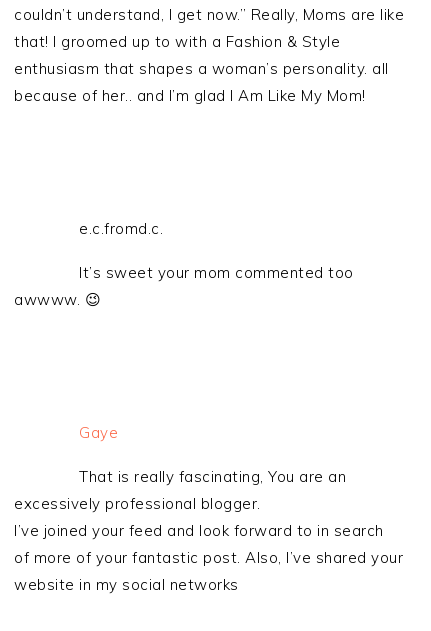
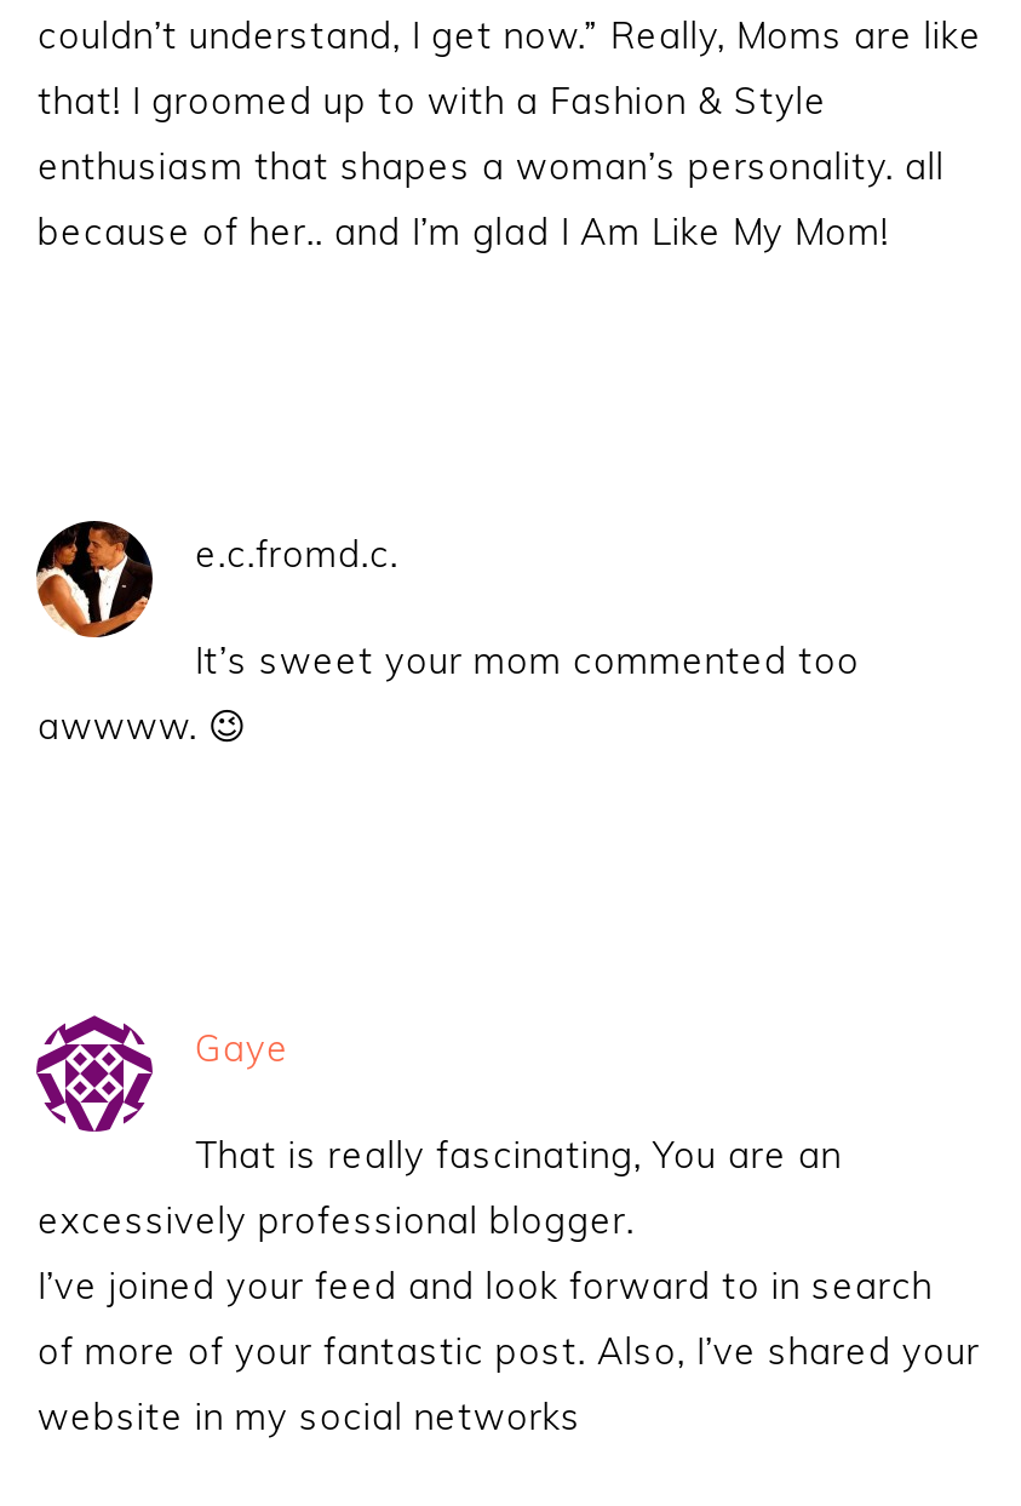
+ [image]

+ [image]
